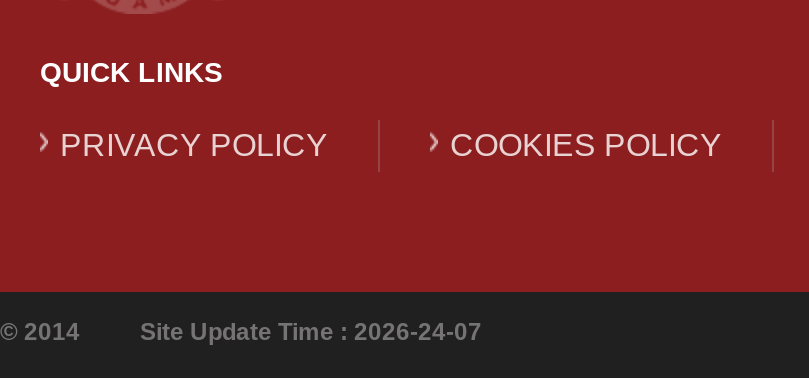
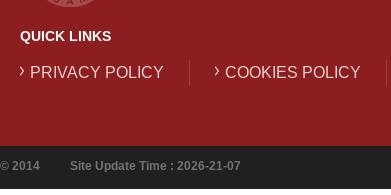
- Site Update Time : 2026-24-07
+ Site Update Time : 2026-21-07
